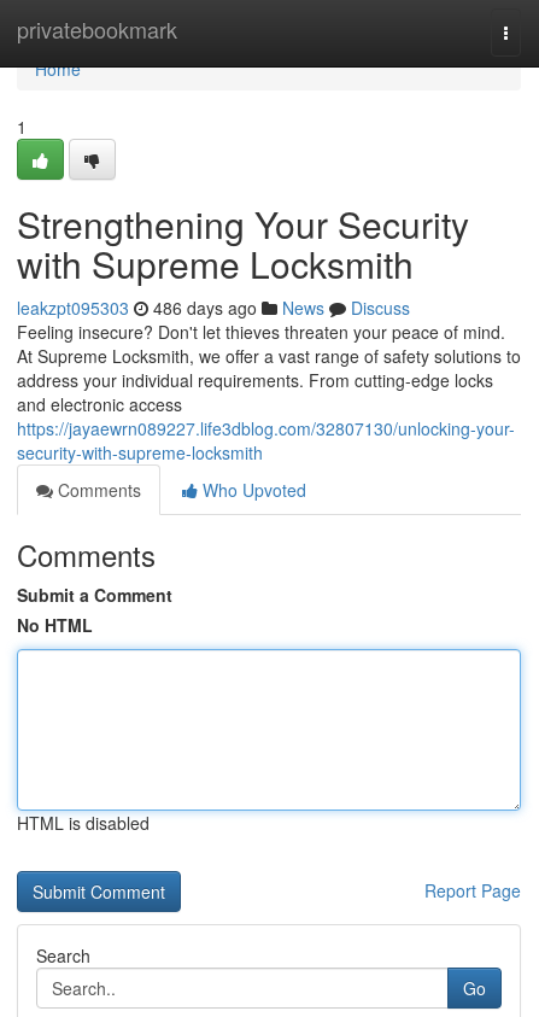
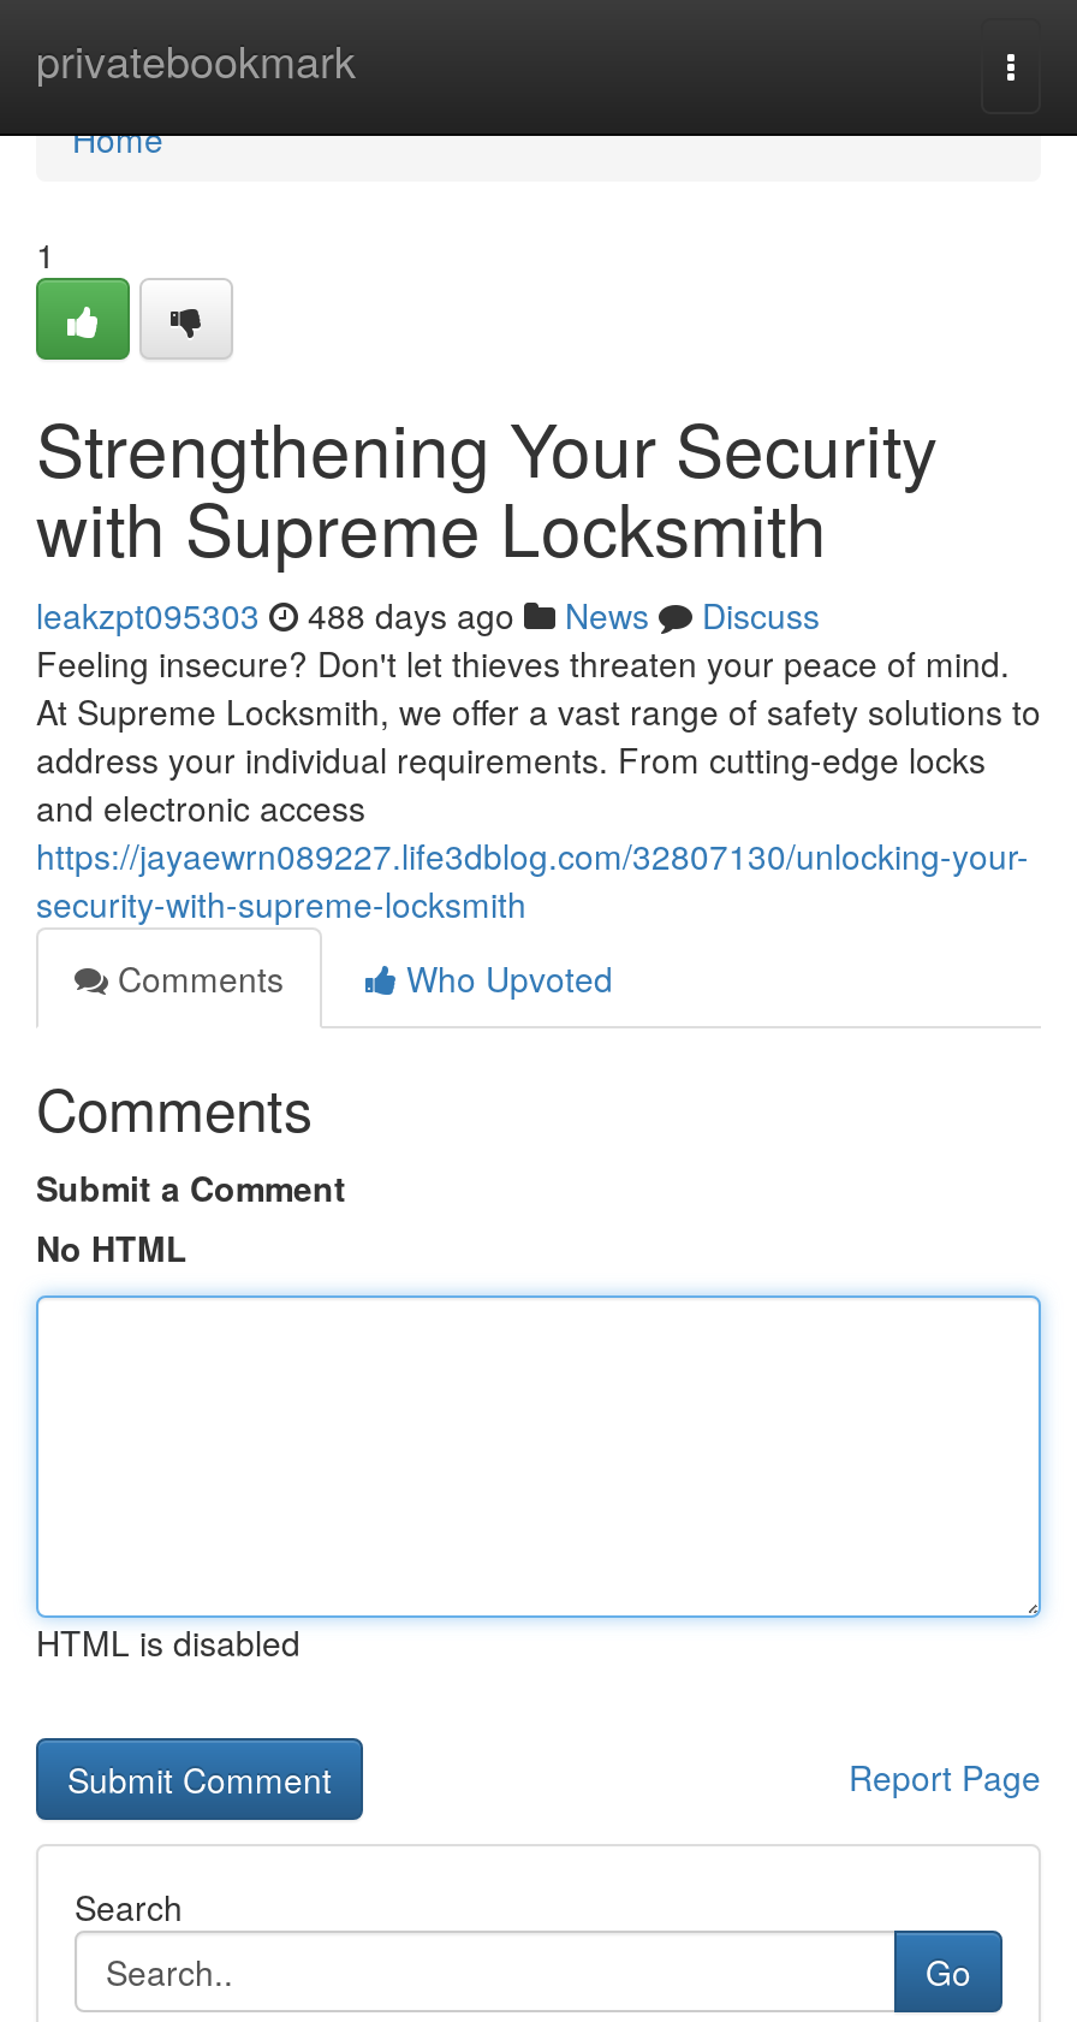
- leakzpt095303 486 days ago News Discuss
+ leakzpt095303 488 days ago News Discuss
